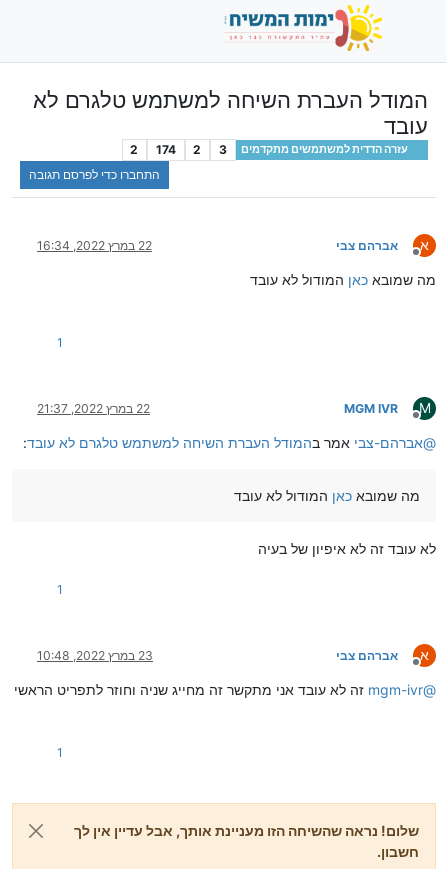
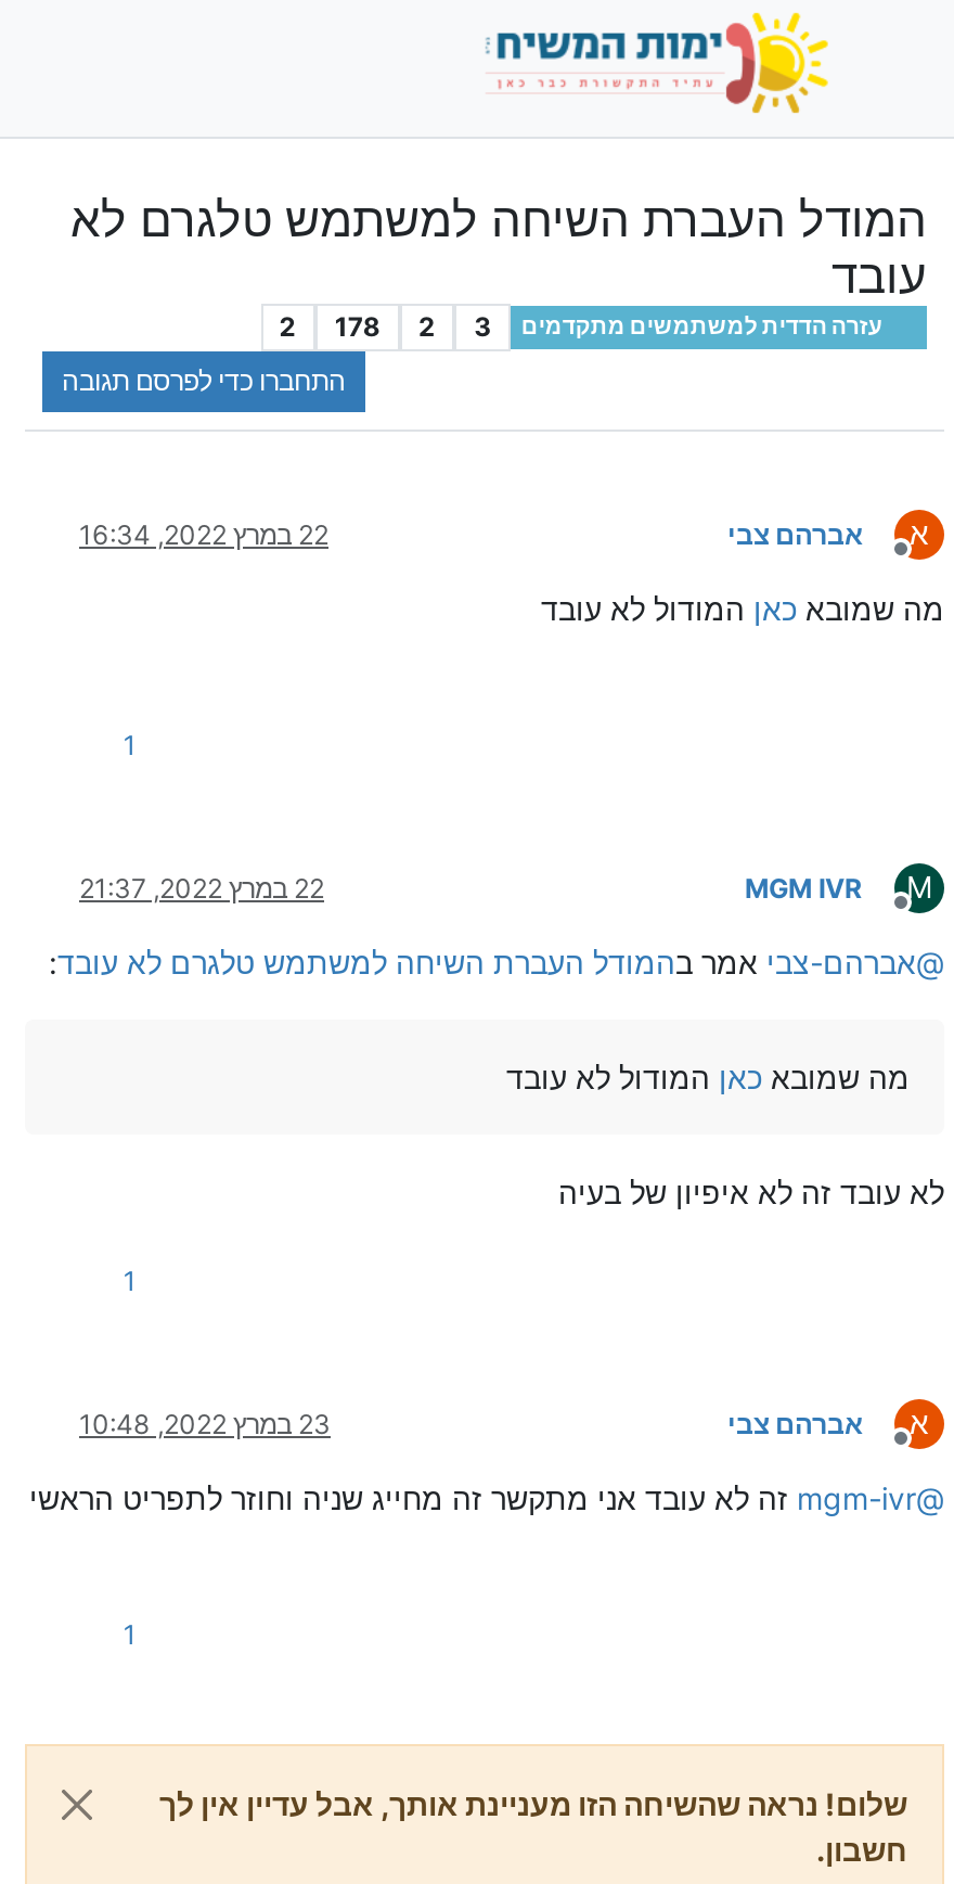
- עזרה הדדית למשתמשים מתקדמים 3 2 174 2
+ עזרה הדדית למשתמשים מתקדמים 3 2 178 2
